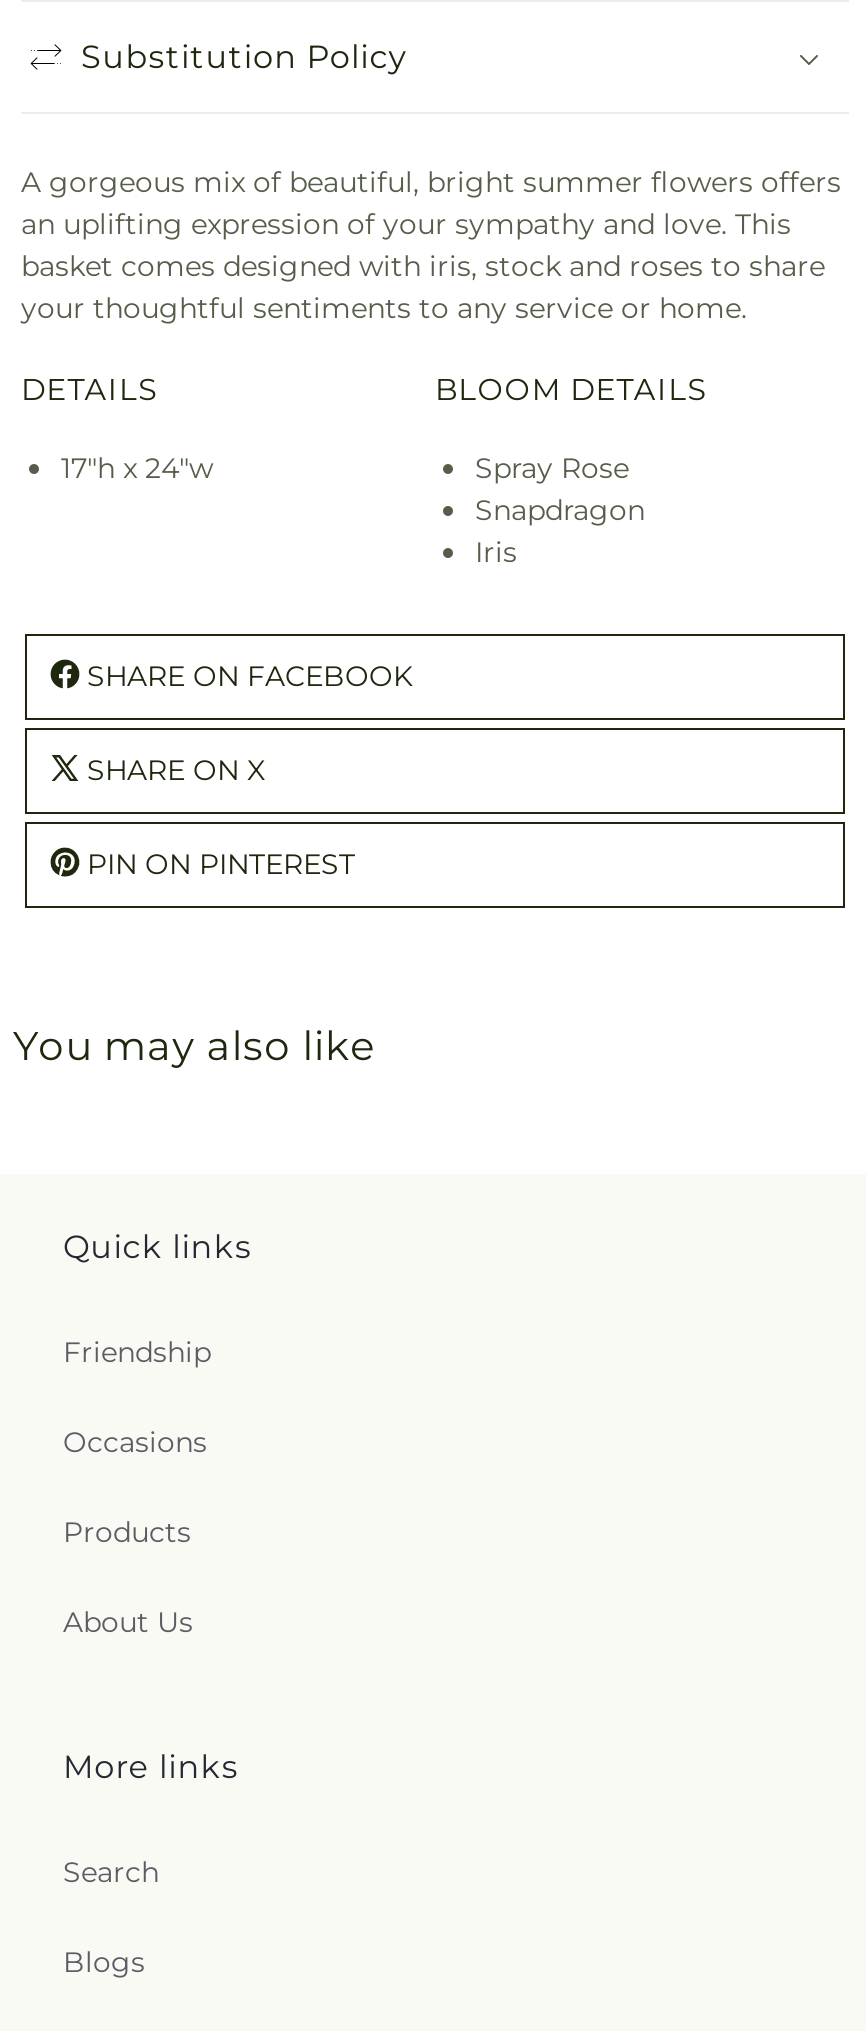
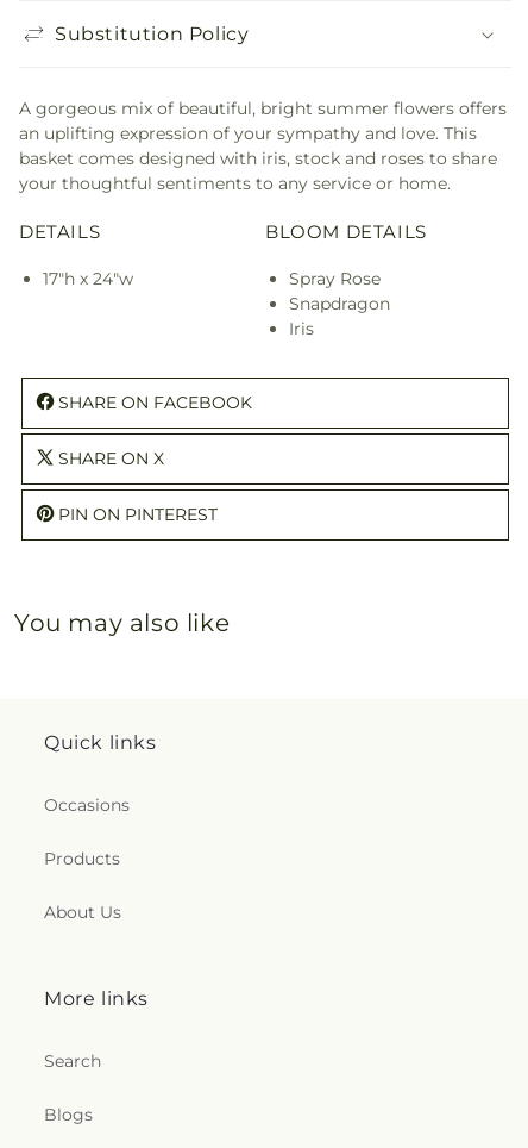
- Friendship
